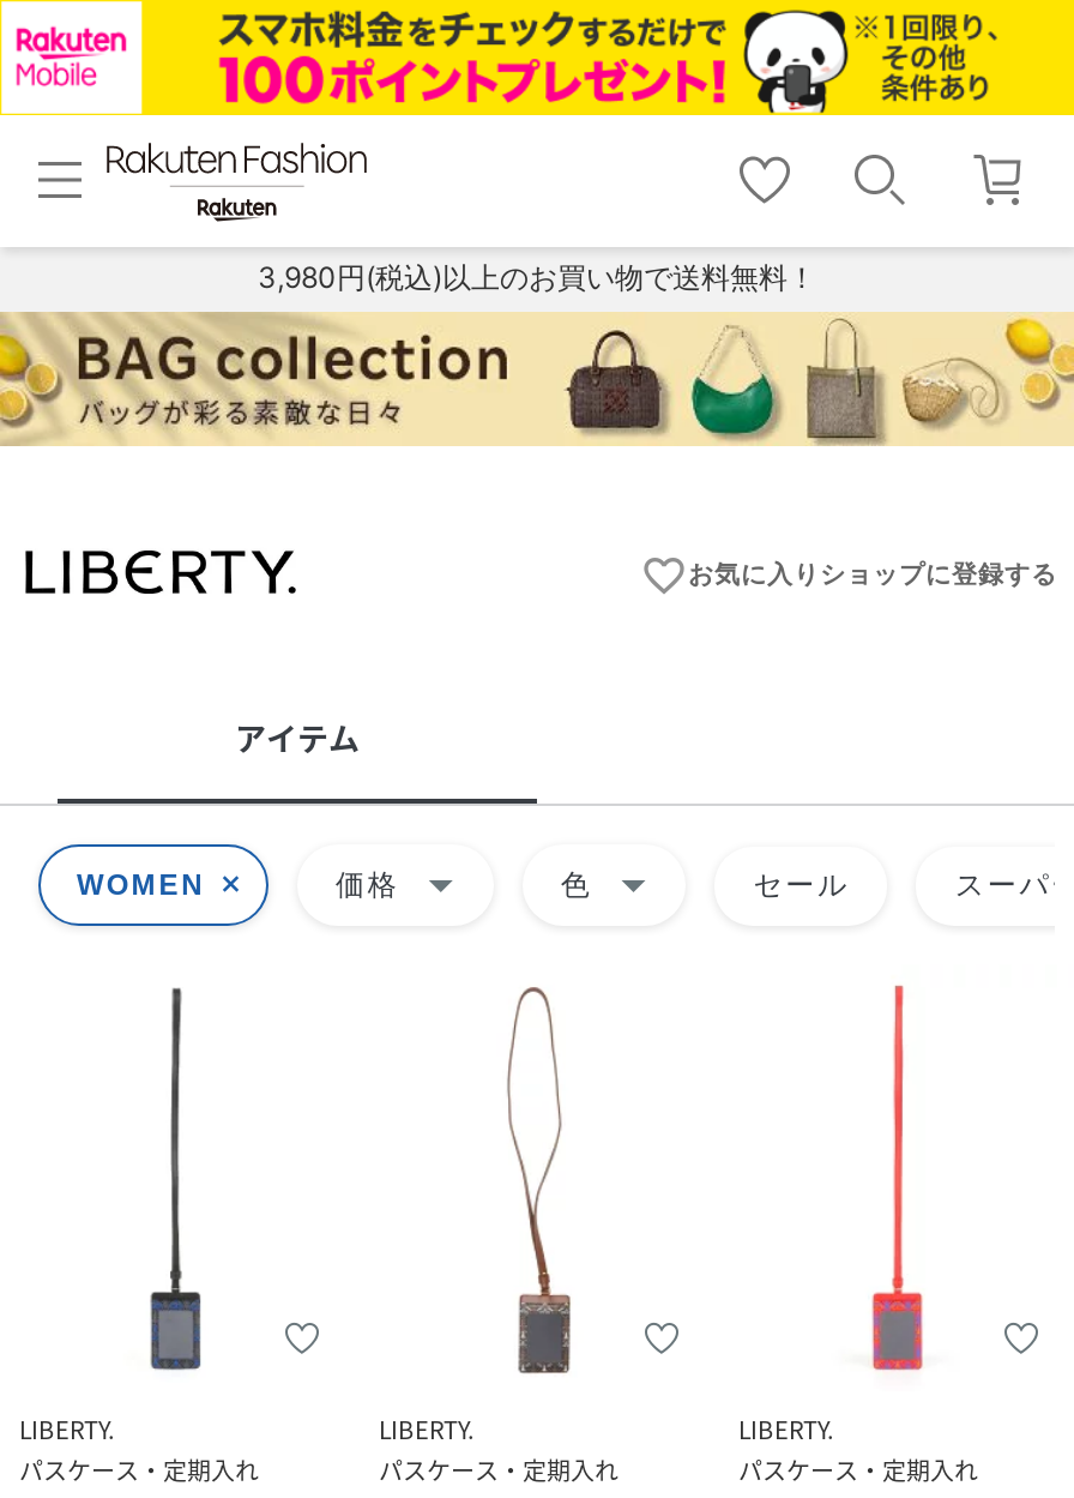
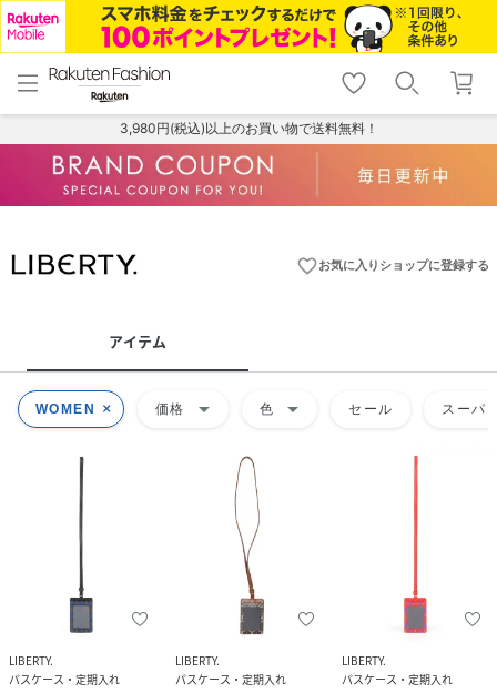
- [image]
+ [image]
